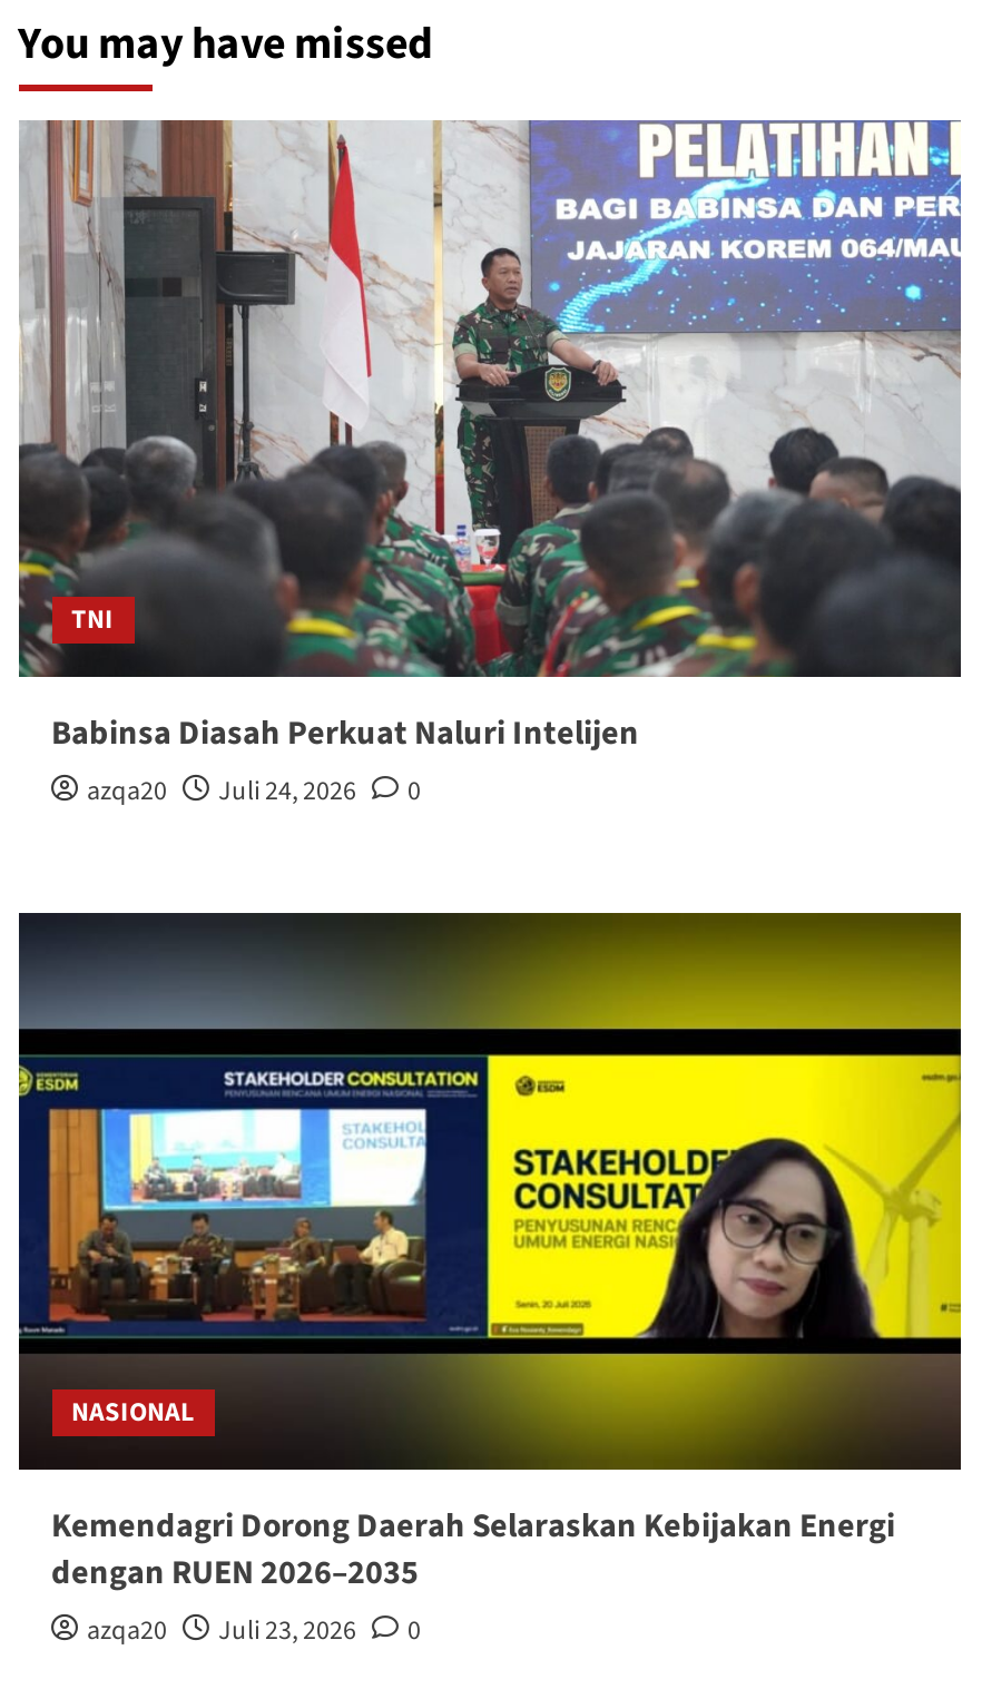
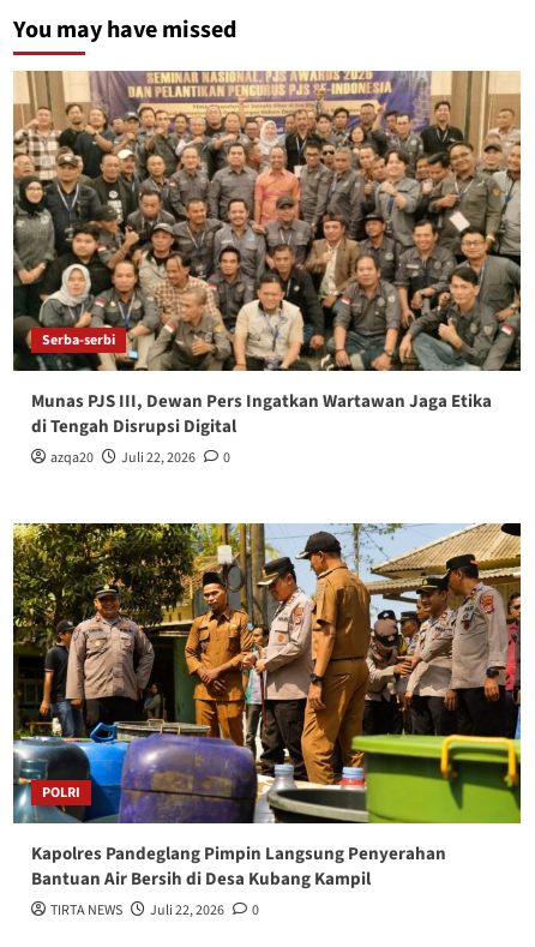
- [image]
- TNI
+ [image]
+ Serba-serbi

- Babinsa Diasah Perkuat Naluri Intelijen
+ Munas PJS III, Dewan Pers Ingatkan Wartawan Jaga Etika
+ di Tengah Disrupsi Digital

- azqa20 Juli 24, 2026 0
+ azqa20 Juli 22, 2026 0

- [image]
- NASIONAL
+ [image]
+ POLRI

- Kemendagri Dorong Daerah Selaraskan Kebijakan Energi
- dengan RUEN 2026–2035
- azqa20
- Juli 23, 2026
+ Kapolres Pandeglang Pimpin Langsung Penyerahan
+ Bantuan Air Bersih di Desa Kubang Kampil
+ TIRTA NEWS
+ Juli 22, 2026
